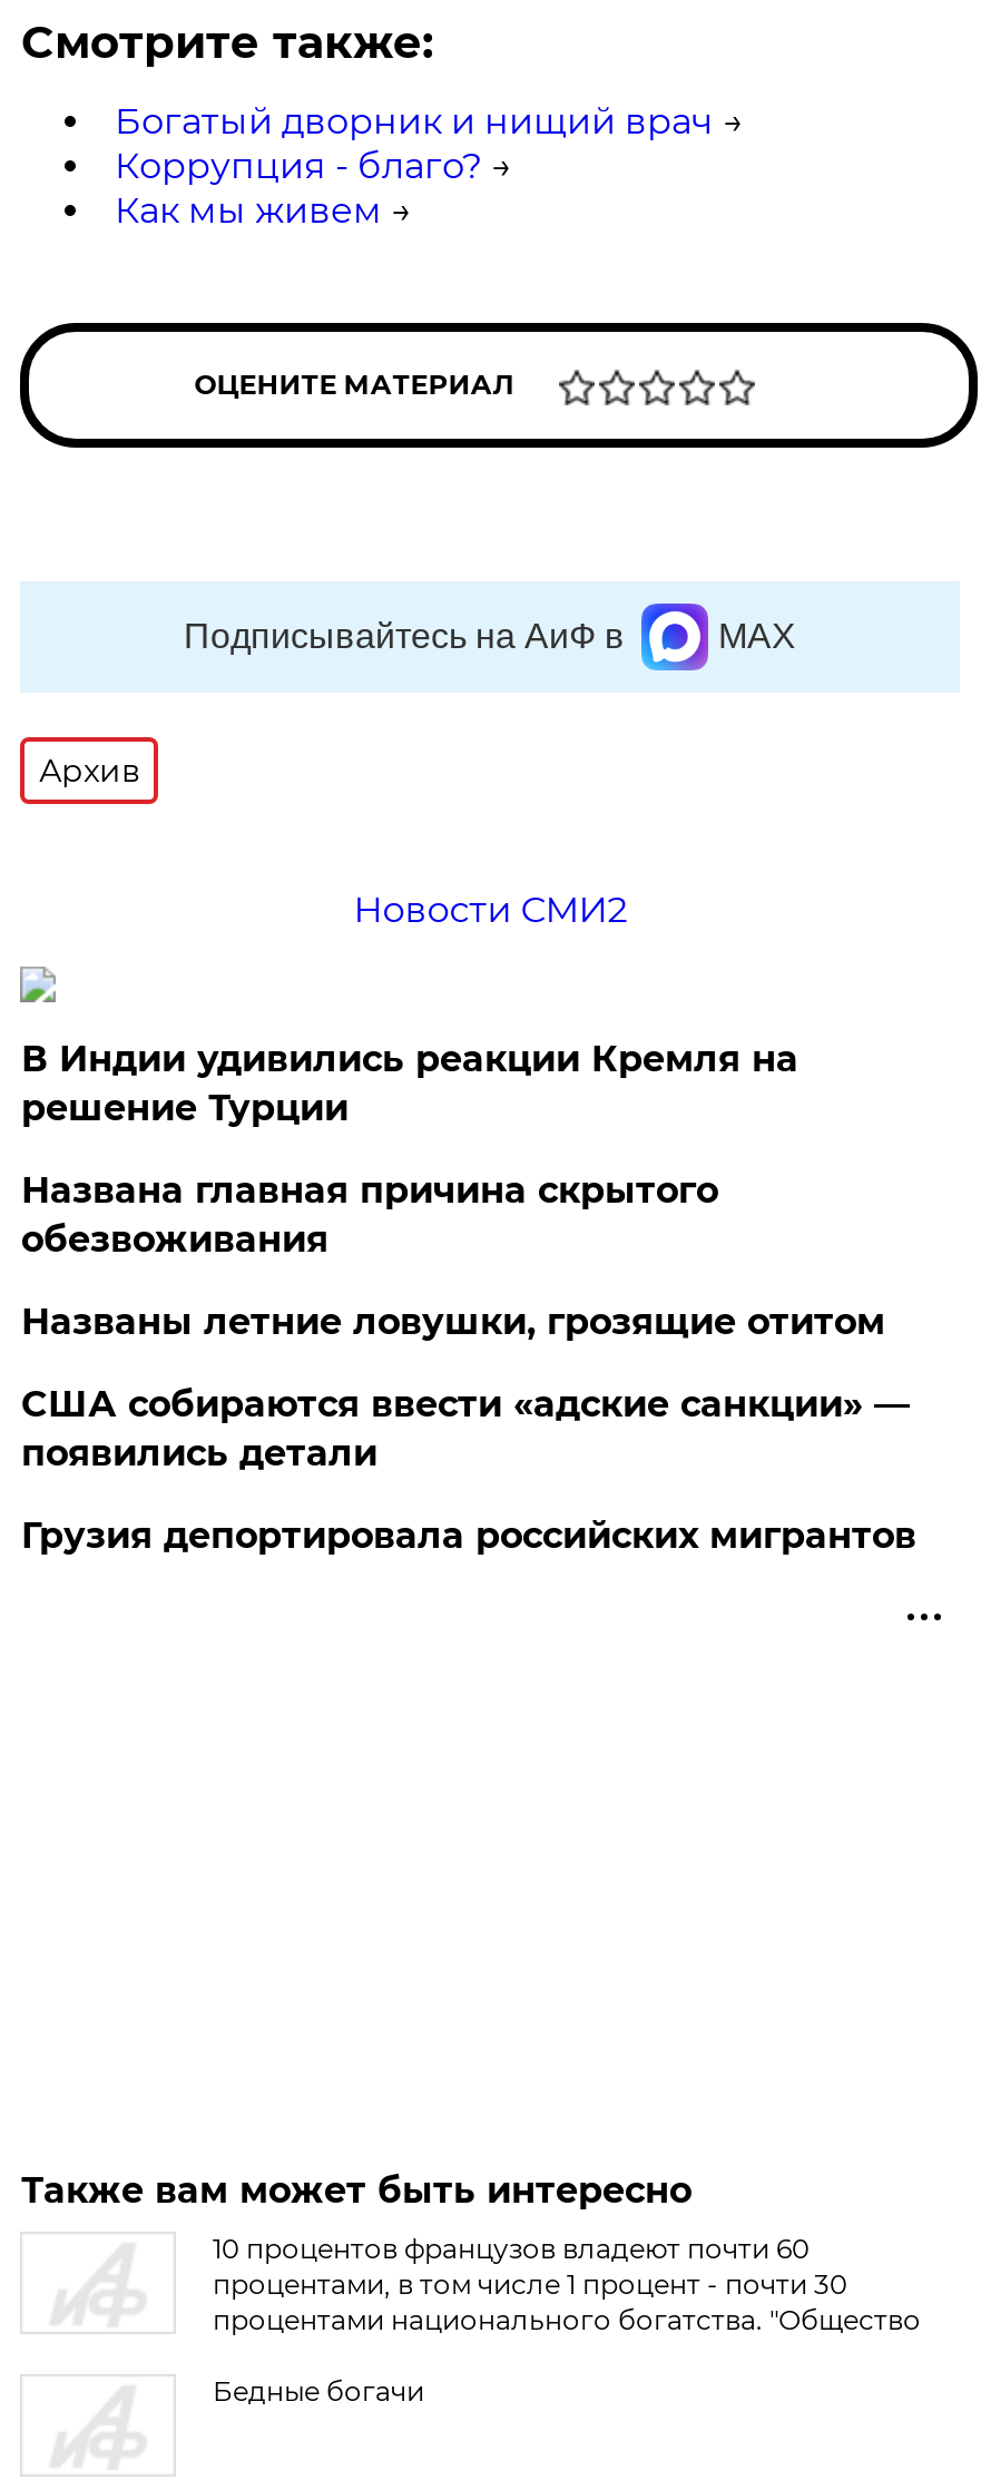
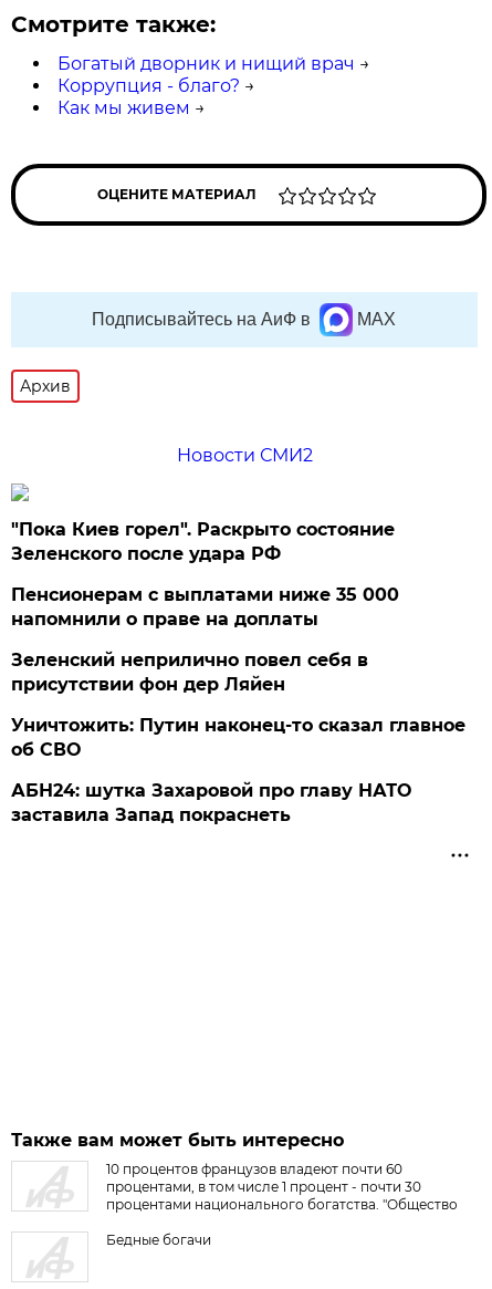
- В Индии удивились реакции Кремля на
- решение Турции
+ "Пока Киев горел". Раскрыто состояние
+ Зеленского после удара РФ

- Названа главная причина скрытого
- обезвоживания
+ Пенсионерам с выплатами ниже 35 000
+ напомнили о праве на доплаты

- Названы летние ловушки, грозящие отитом
+ Зеленский неприлично повел cебя в
+ присутствии фон дер Ляйен

- США собираются ввести «адские санкции» —
- появились детали
+ Уничтожить: Путин наконец-то сказал главное
+ об СВО

- Грузия депортировала российских мигрантов
+ АБН24: шутка Захаровой про главу НАТО
+ заставила Запад покраснеть
